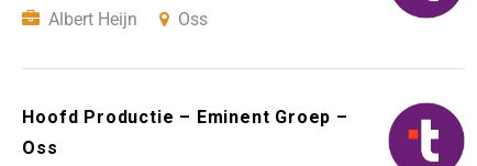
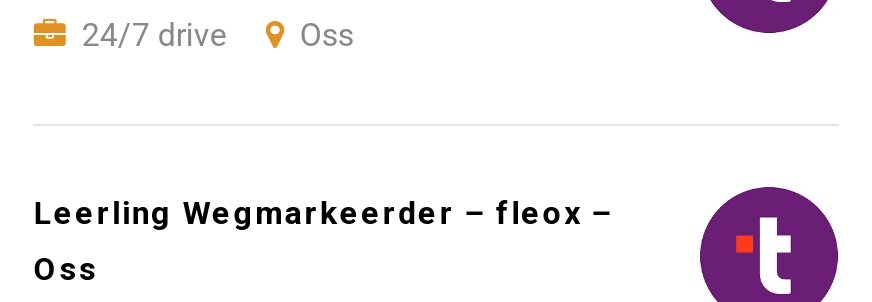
- Albert Heijn
+ 24/7 drive

- Hoofd Productie – Eminent Groep –
+ Leerling Wegmarkeerder – fleox –
